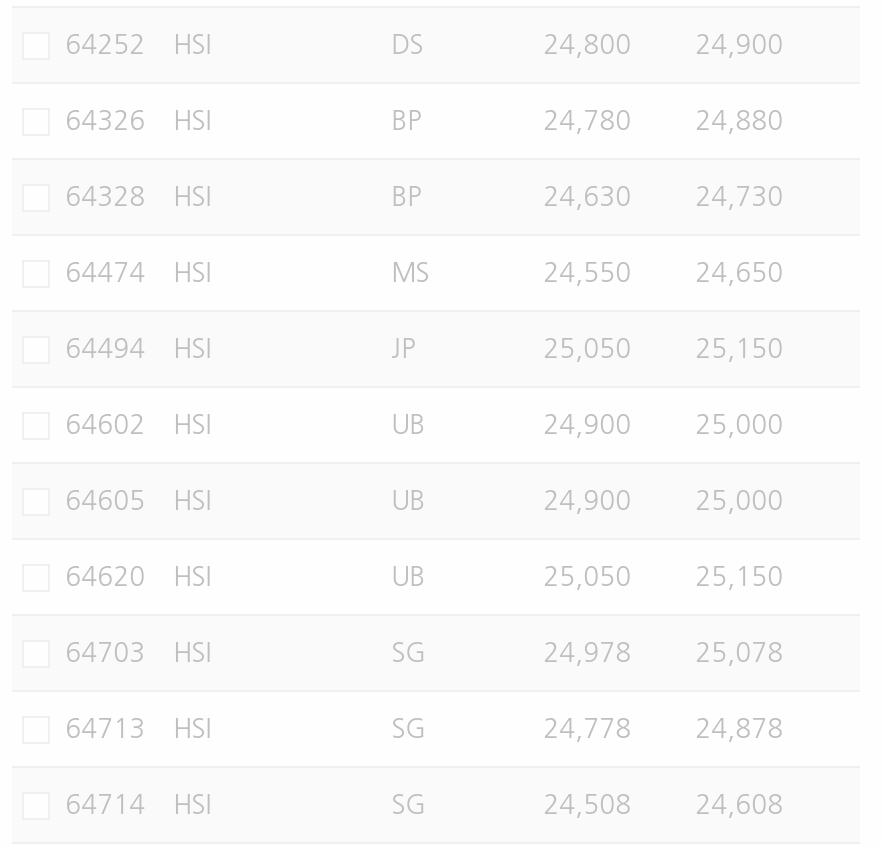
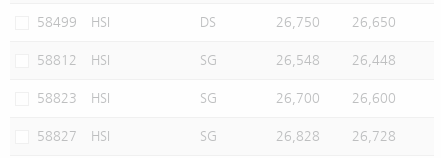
- 64252 HSI
+ 58499 HSI

- 24,800
- 24,900
- 64326
- HSI
- BP
- 24,780
- 24,880
- 64328
- HSI
- BP
- 24,630
- 24,730
- 64474
- HSI
- MS
- 24,550
- 24,650
- 64494
- HSI
- JP
- 25,050
- 25,150
- 64602
- HSI
- UB
- 24,900
- 25,000
- 64605
- HSI
- UB
- 24,900
- 25,000
- 64620
- HSI
- UB
- 25,050
- 25,150
- 64703
+ 26,750
+ 26,650
+ 58812

- 24,978
+ 26,548

- 25,078
+ 26,448

- 64713 HSI
+ 58823 HSI

- 24,778
+ 26,700

- 24,878
+ 26,600

- 64714 HSI
+ 58827 HSI

- 24,508
+ 26,828

- 24,608
+ 26,728
